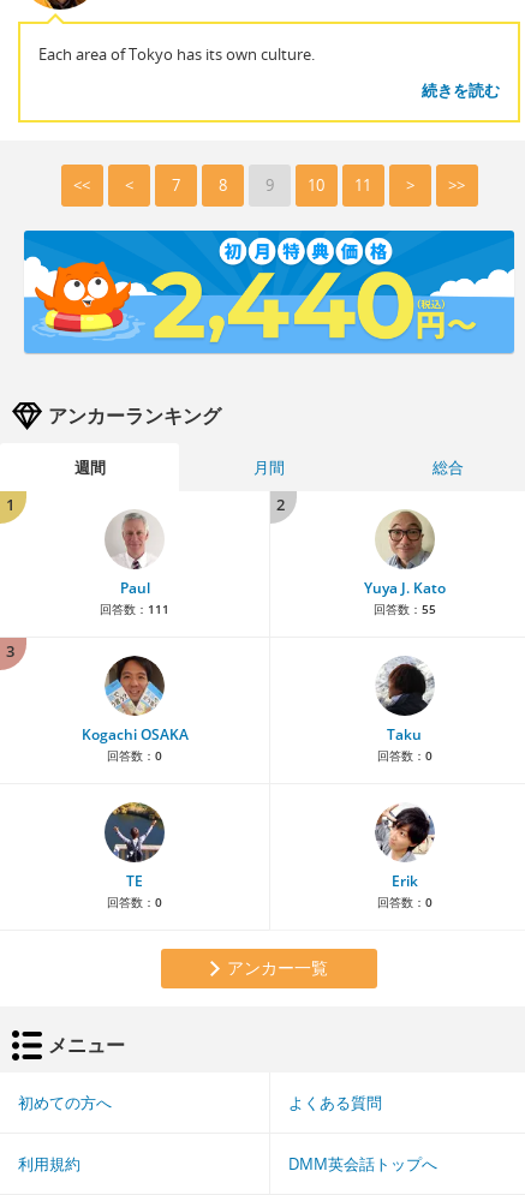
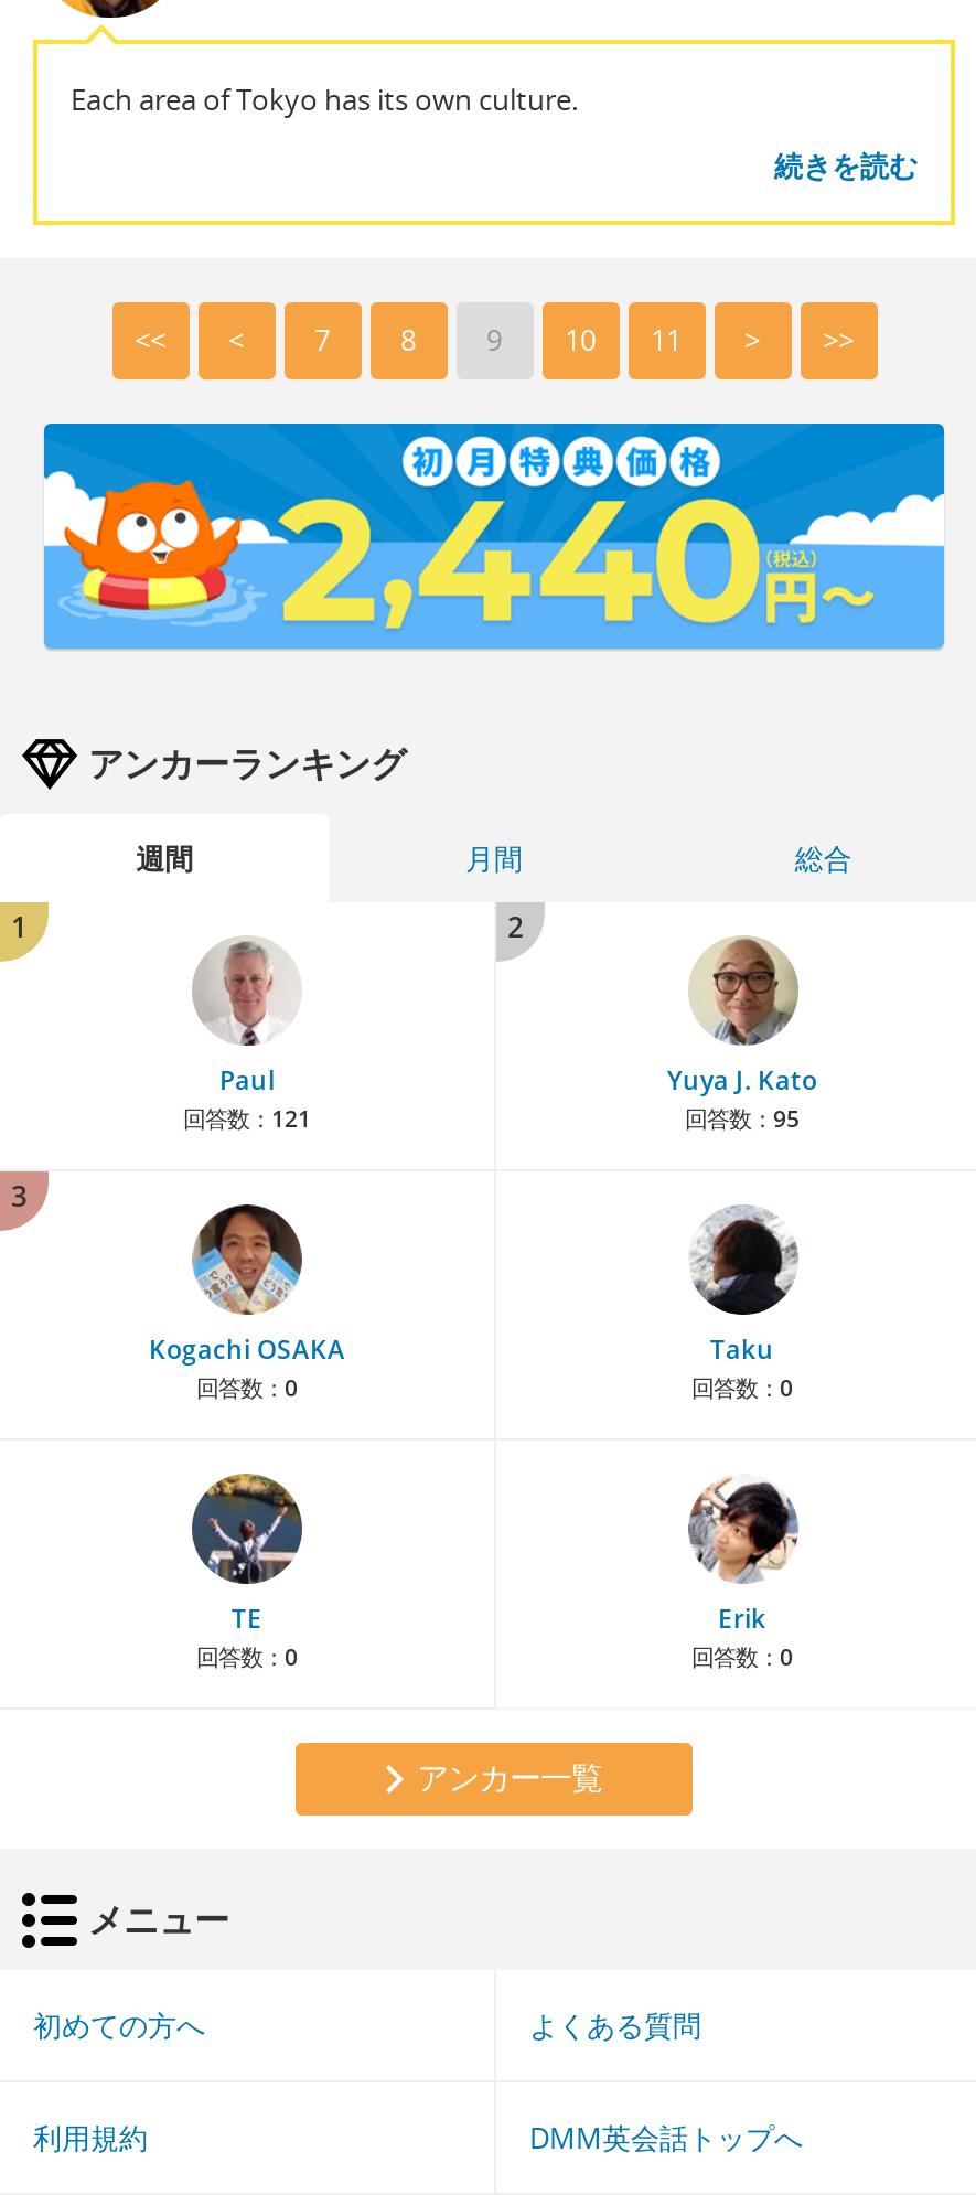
- 回答数：111
+ 回答数：121

- 回答数：55
+ 回答数：95
